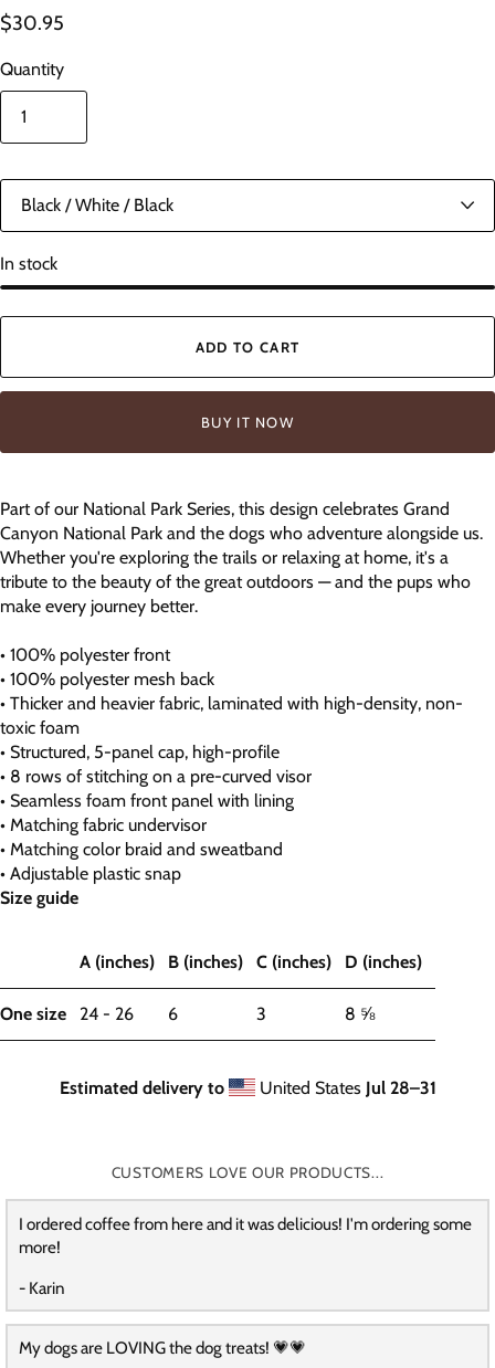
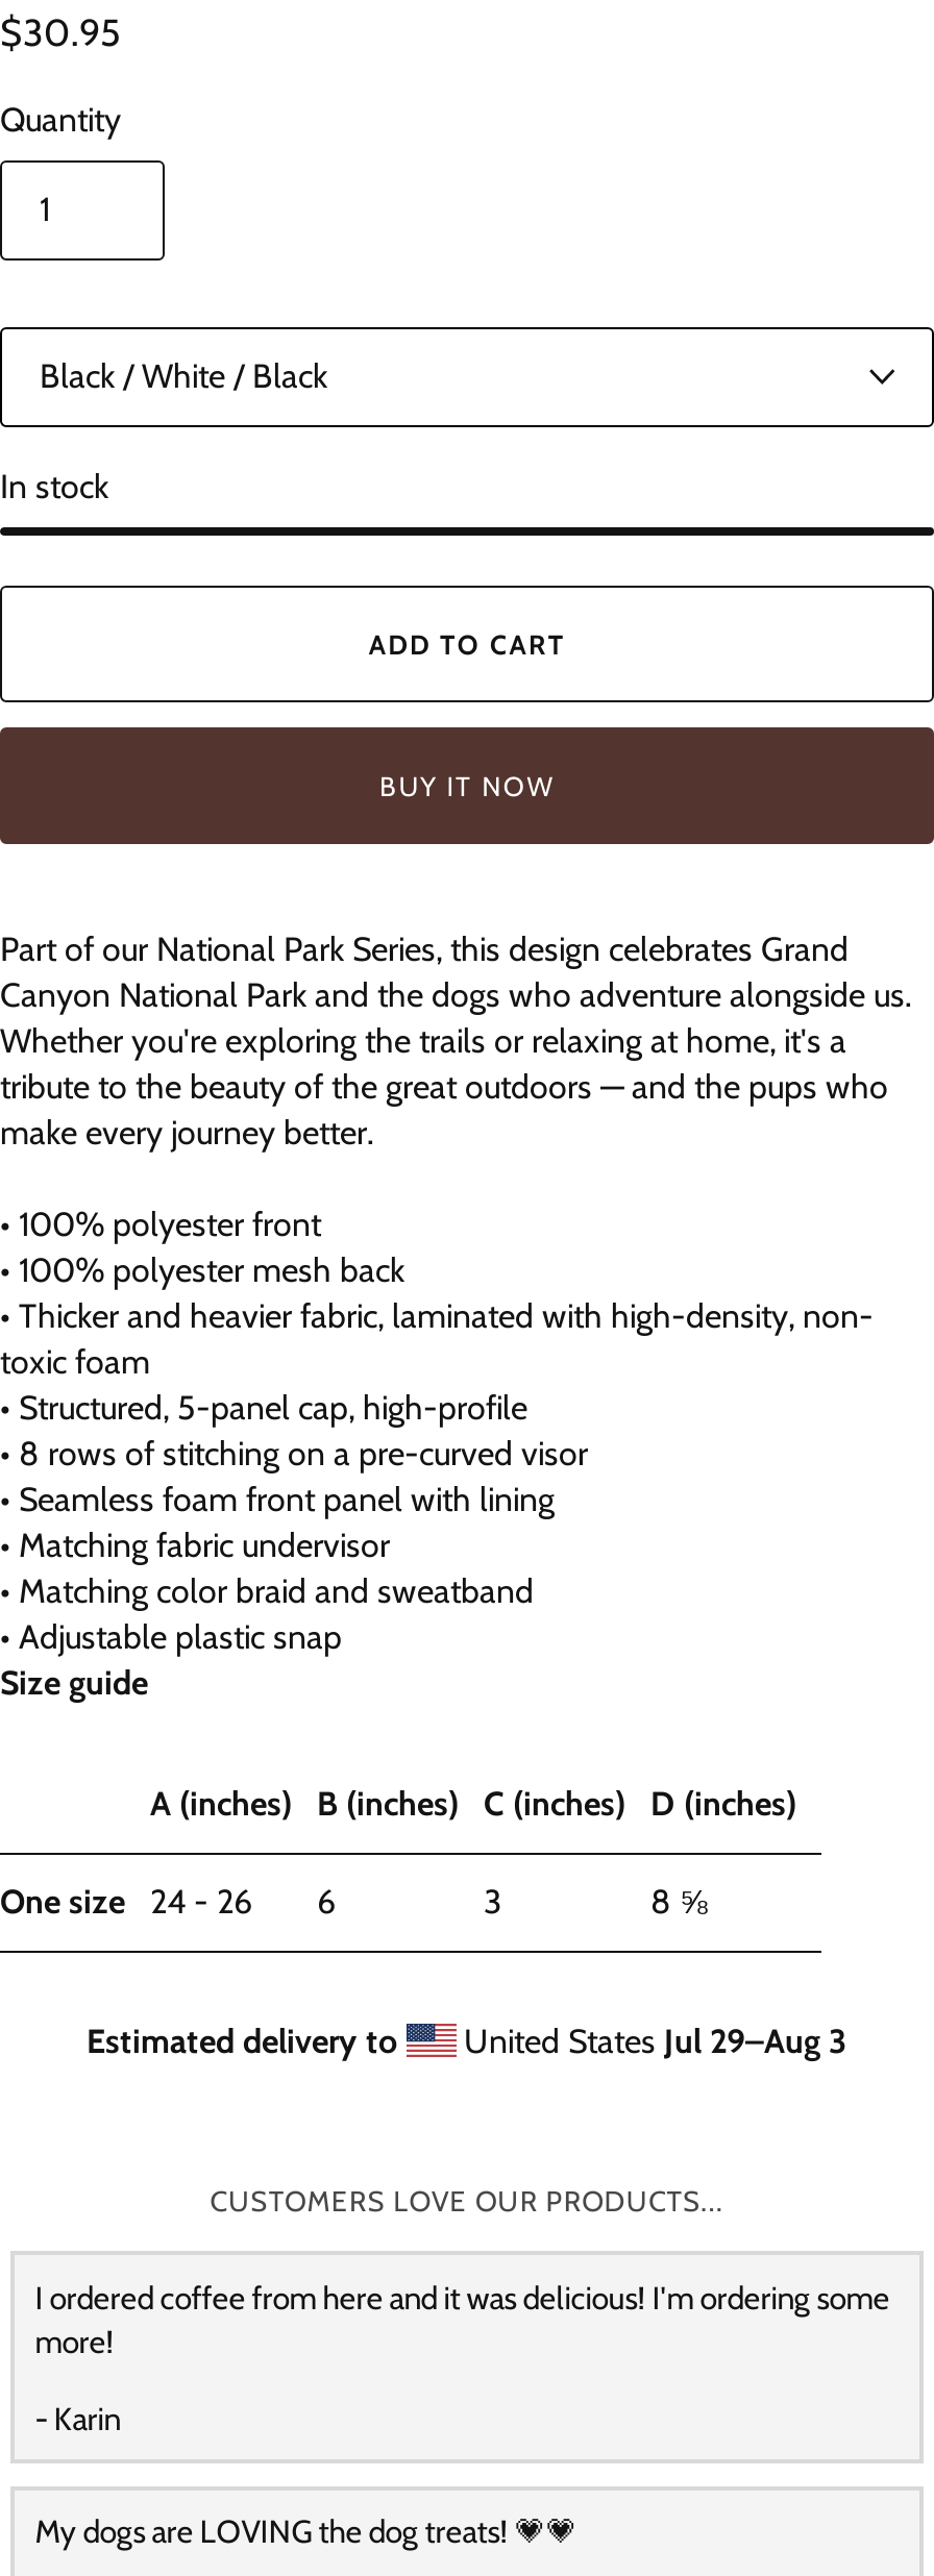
- United States Jul 28–31
+ United States Jul 29–Aug 3
